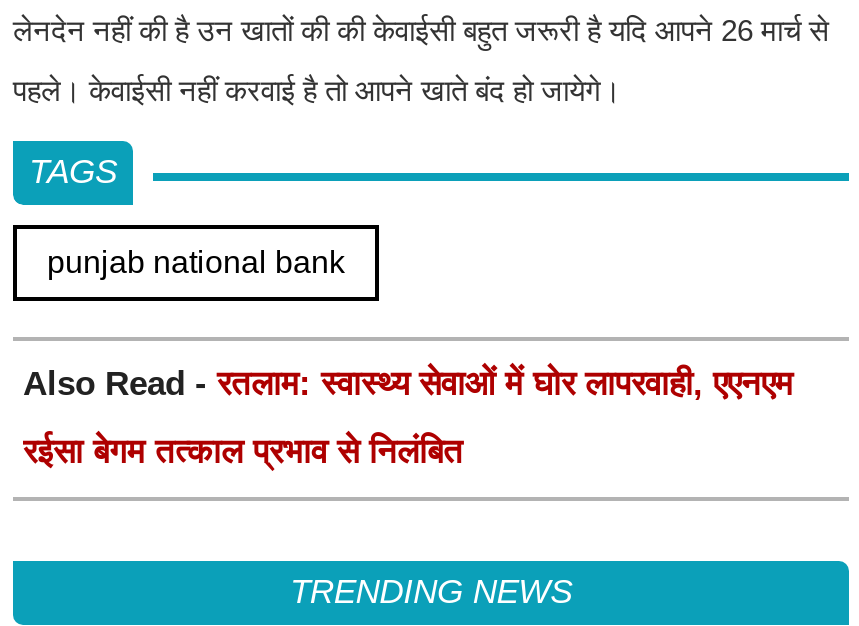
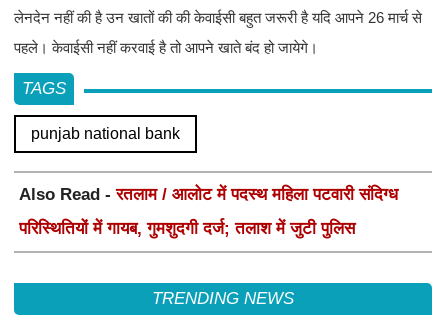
- Also Read - रतलाम: स्वास्थ्य सेवाओं में घोर लापरवाही, एएनएम
+ Also Read - रतलाम / आलोट में पदस्थ महिला पटवारी संदिग्ध

- रईसा बेगम तत्काल प्रभाव से निलंबित
+ परिस्थितियों में गायब, गुमशुदगी दर्ज; तलाश में जुटी पुलिस
